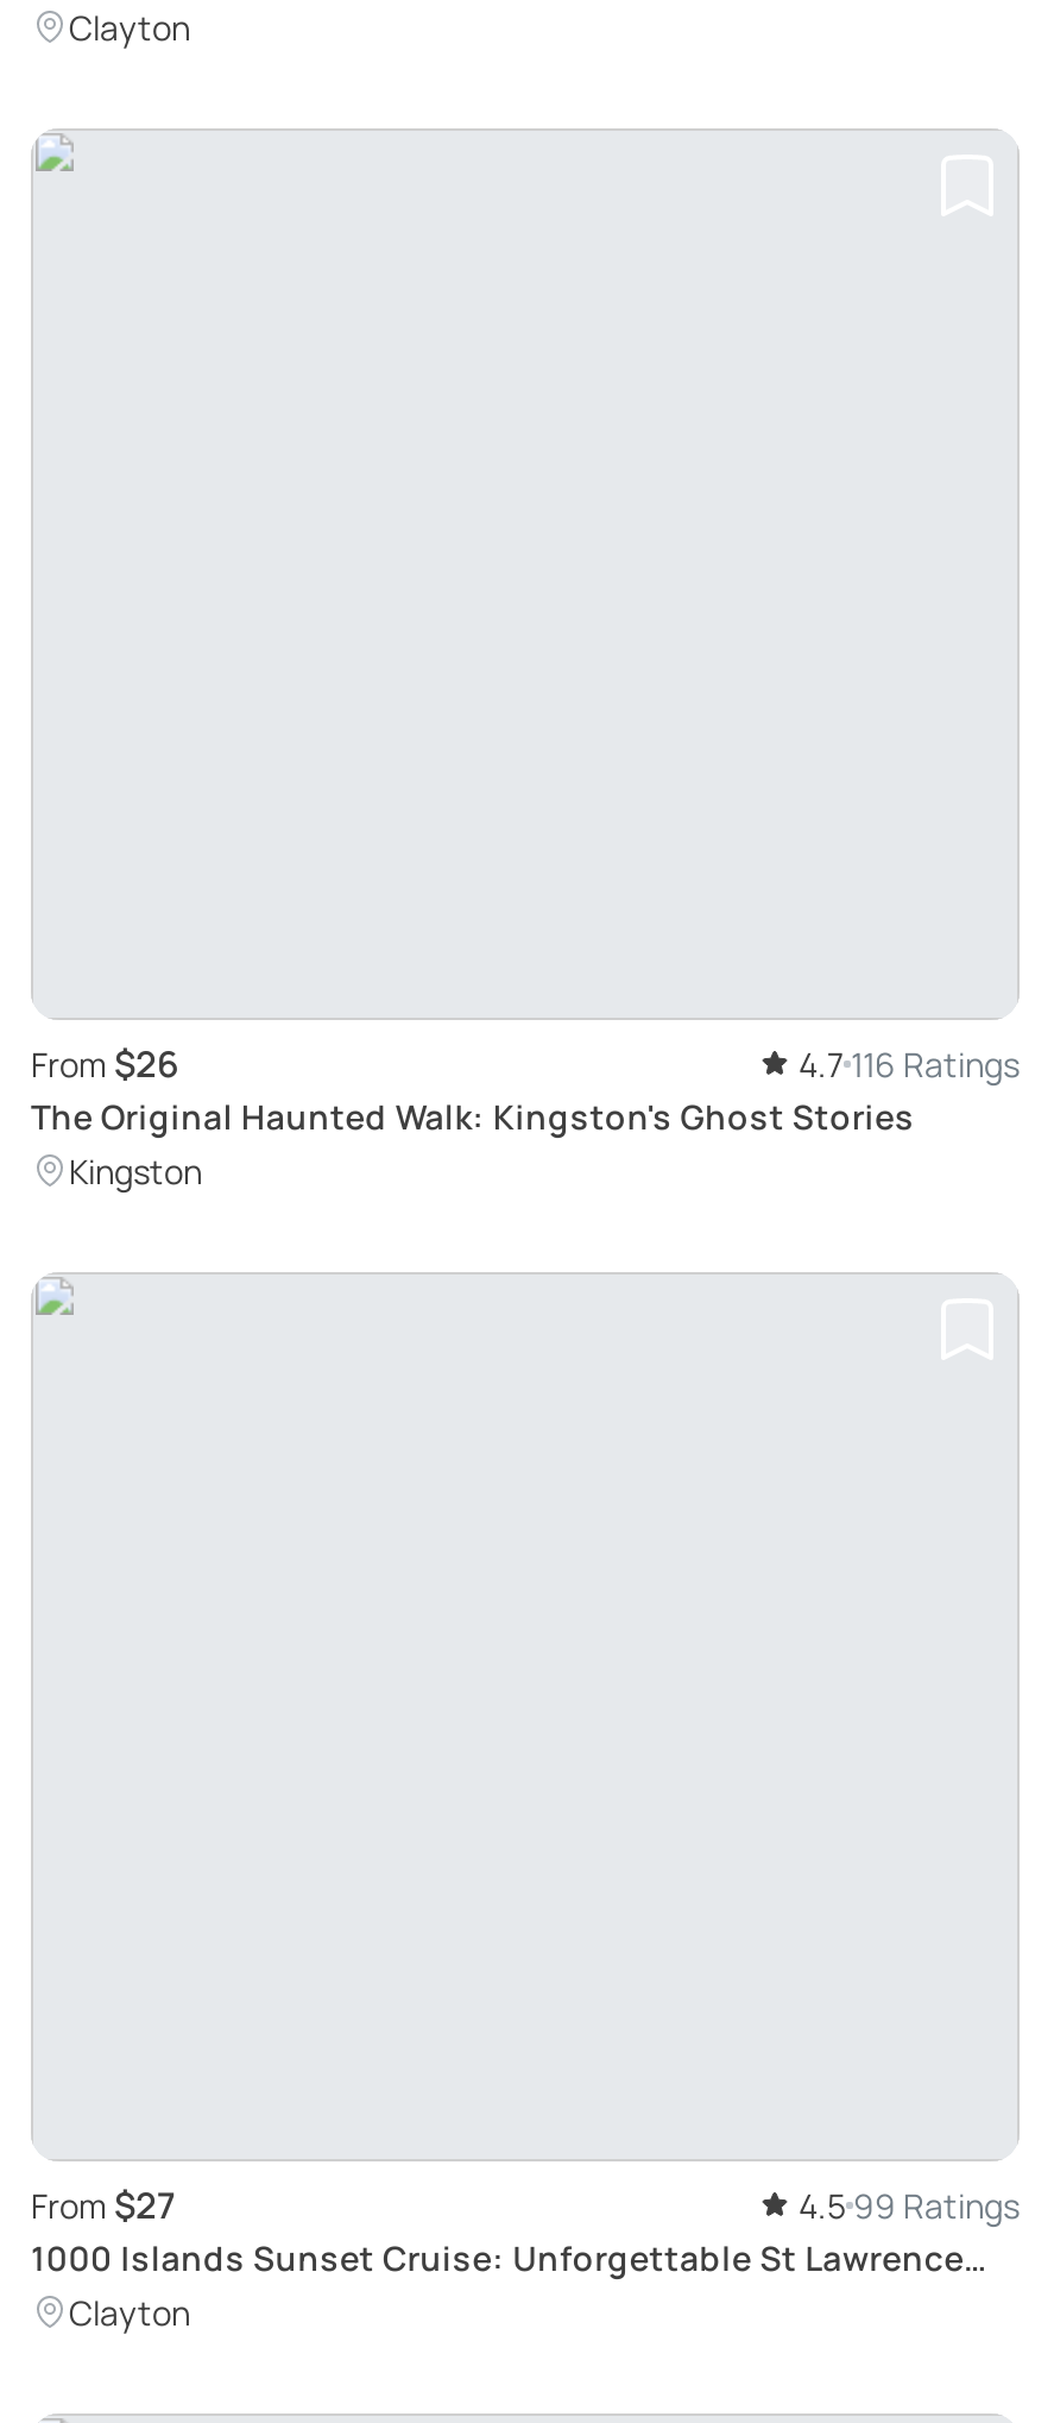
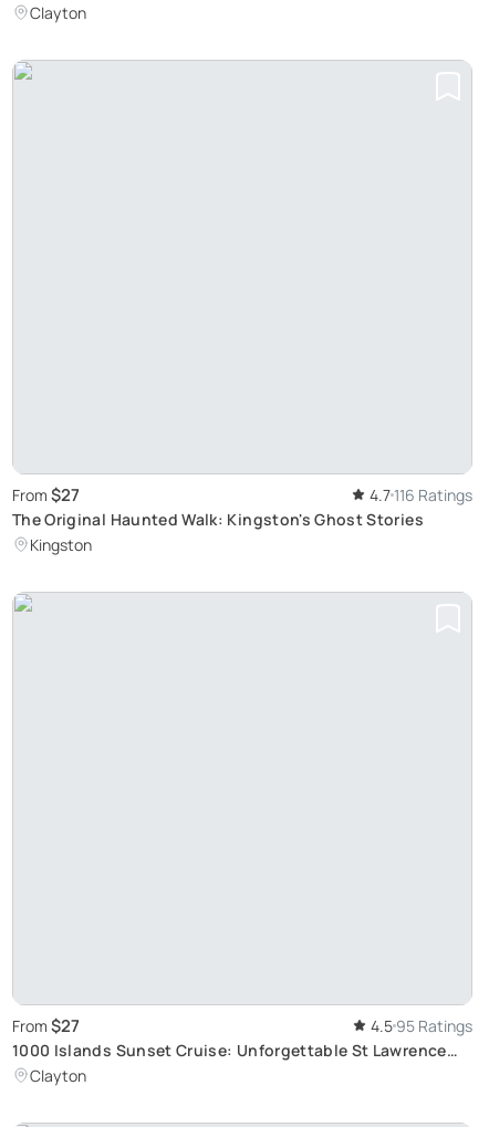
- From $26
+ From $27

- 4.5 99 Ratings
+ 4.5 95 Ratings
